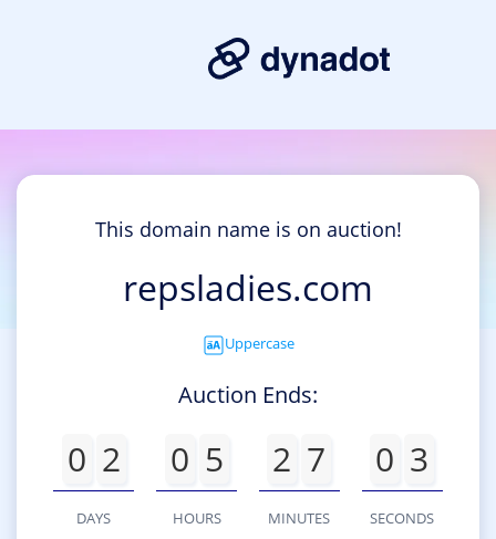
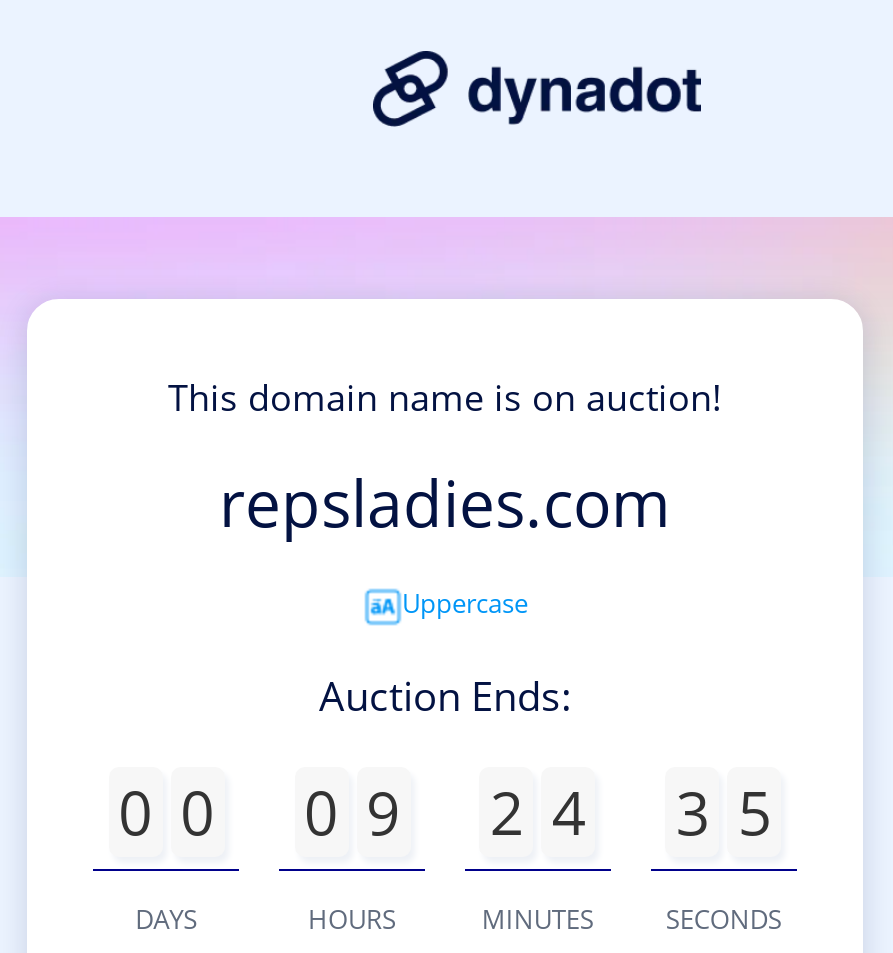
- 0 2
+ 0 0

- 0 5
+ 0 9

- 2 7
+ 2 4

- 0 3
+ 3 5
